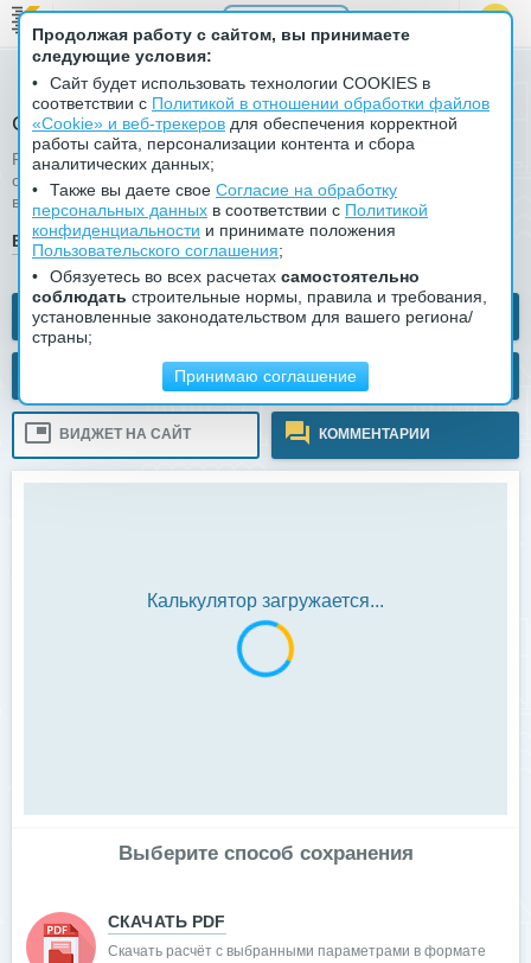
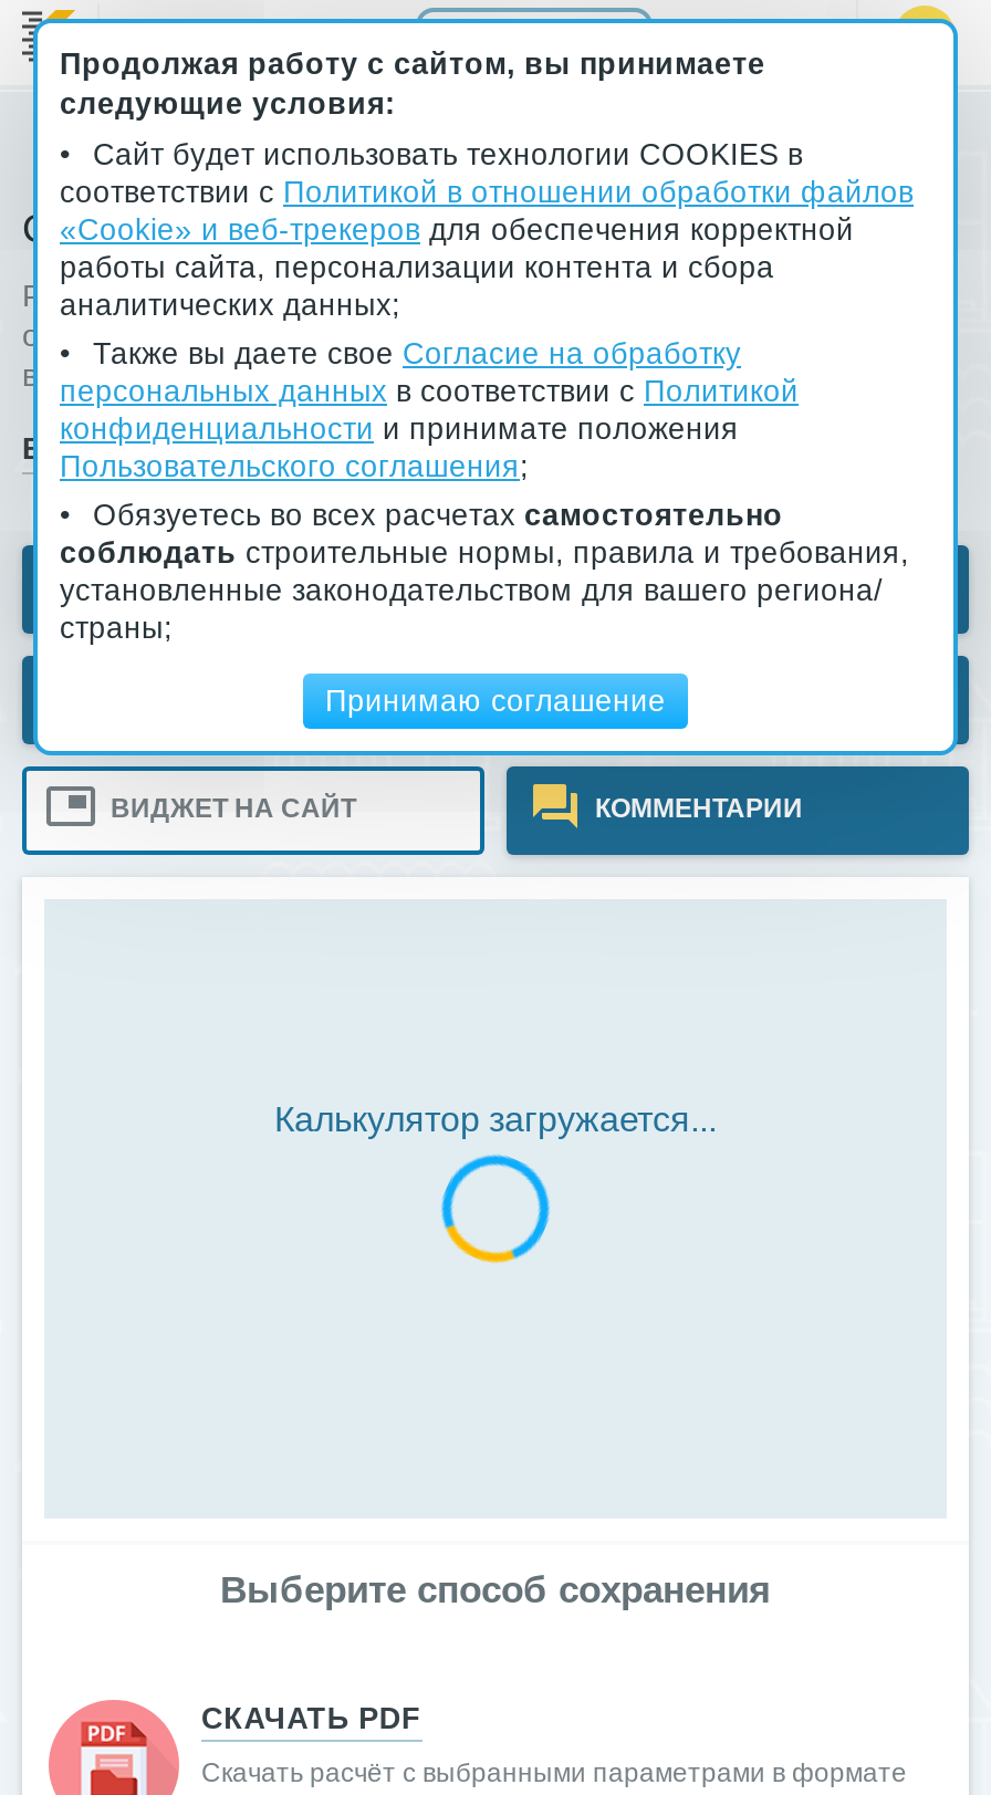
- [image]
+ [image]
